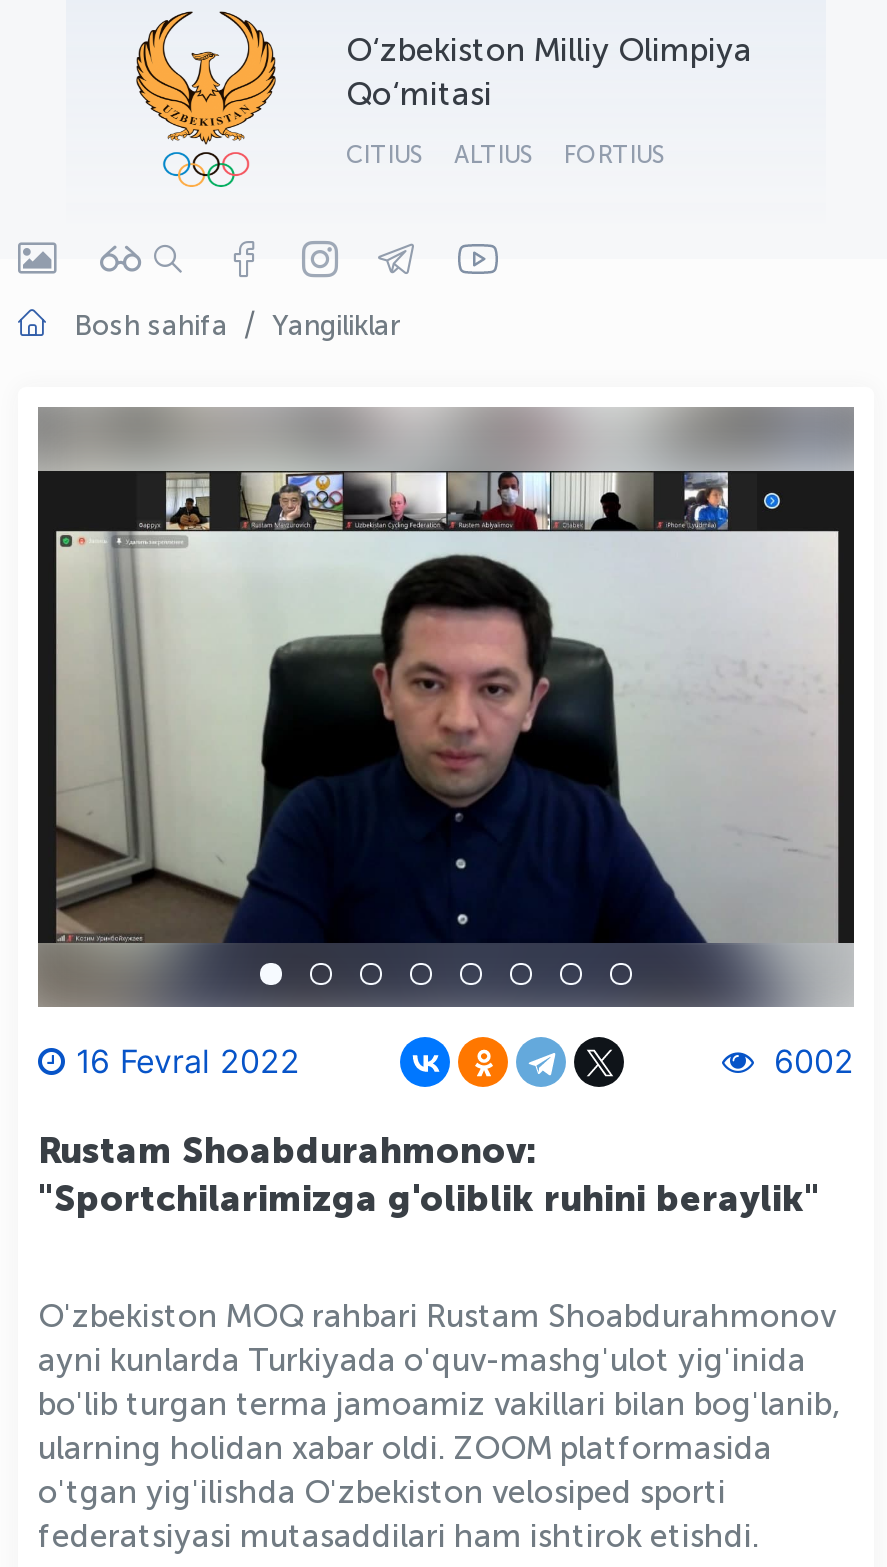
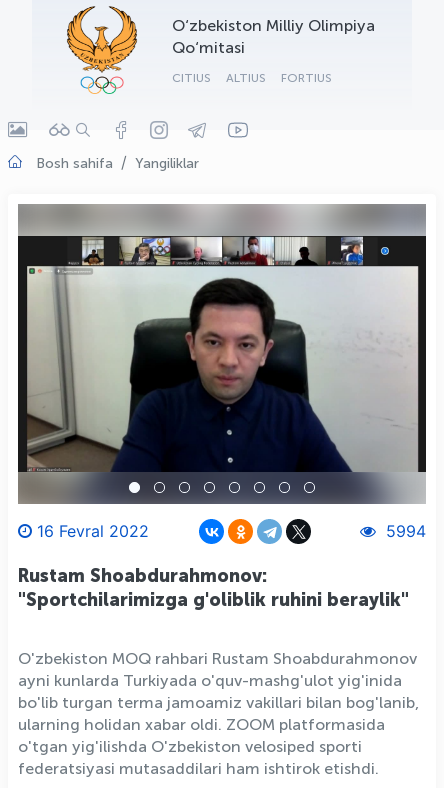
- 6002
+ 5994
